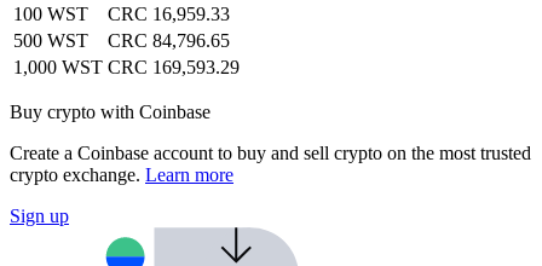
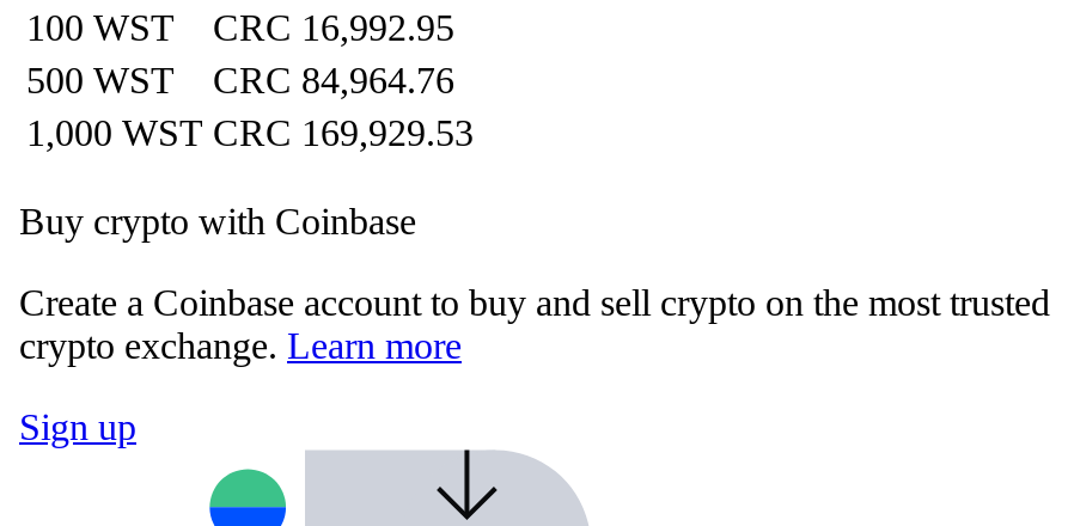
- 100 WST CRC 16,959.33
+ 100 WST CRC 16,992.95

- 500 WST CRC 84,796.65
+ 500 WST CRC 84,964.76

- 1,000 WST CRC 169,593.29
+ 1,000 WST CRC 169,929.53
